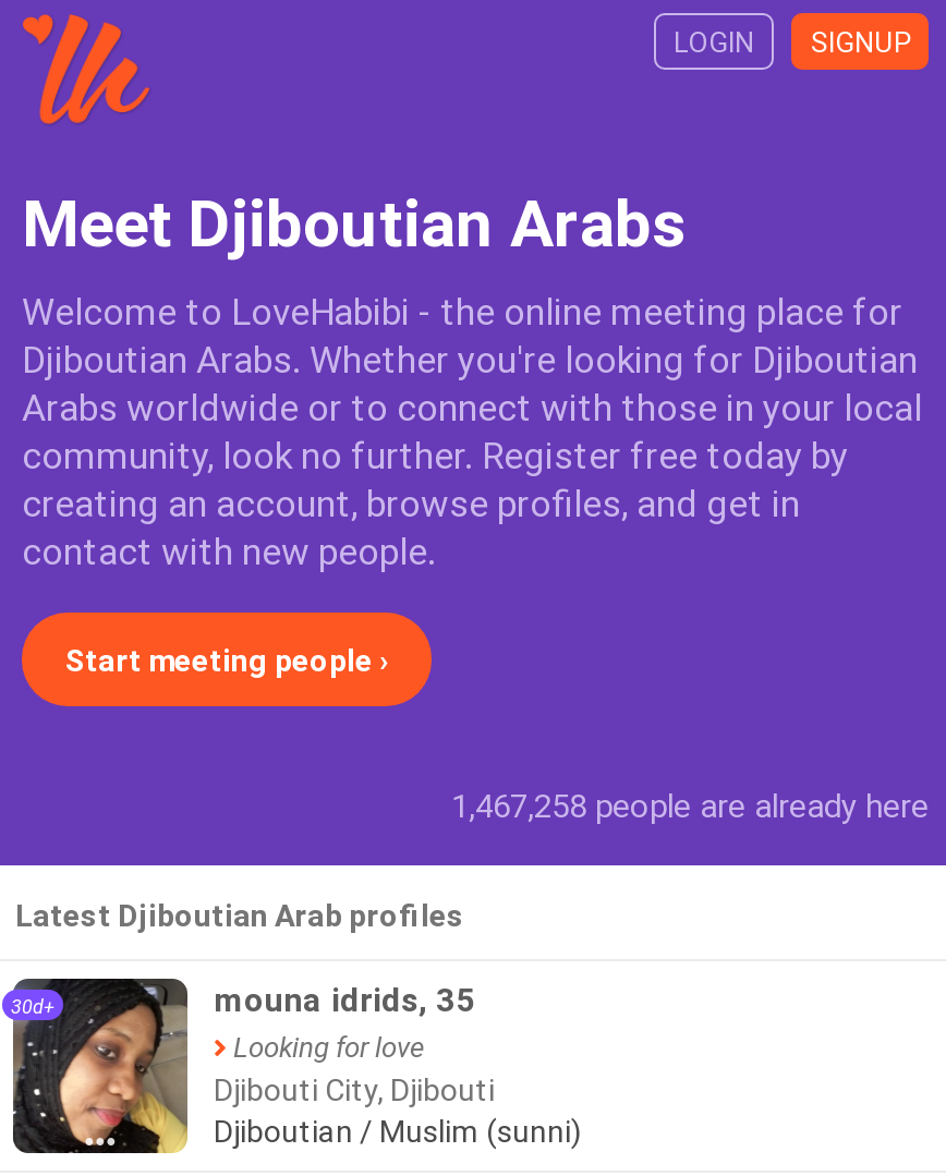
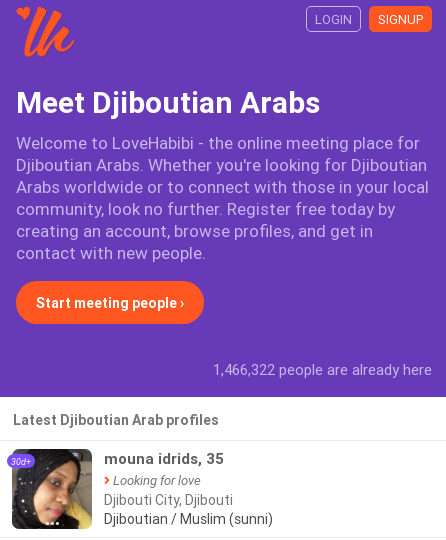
- 1,467,258 people are already here
+ 1,466,322 people are already here
